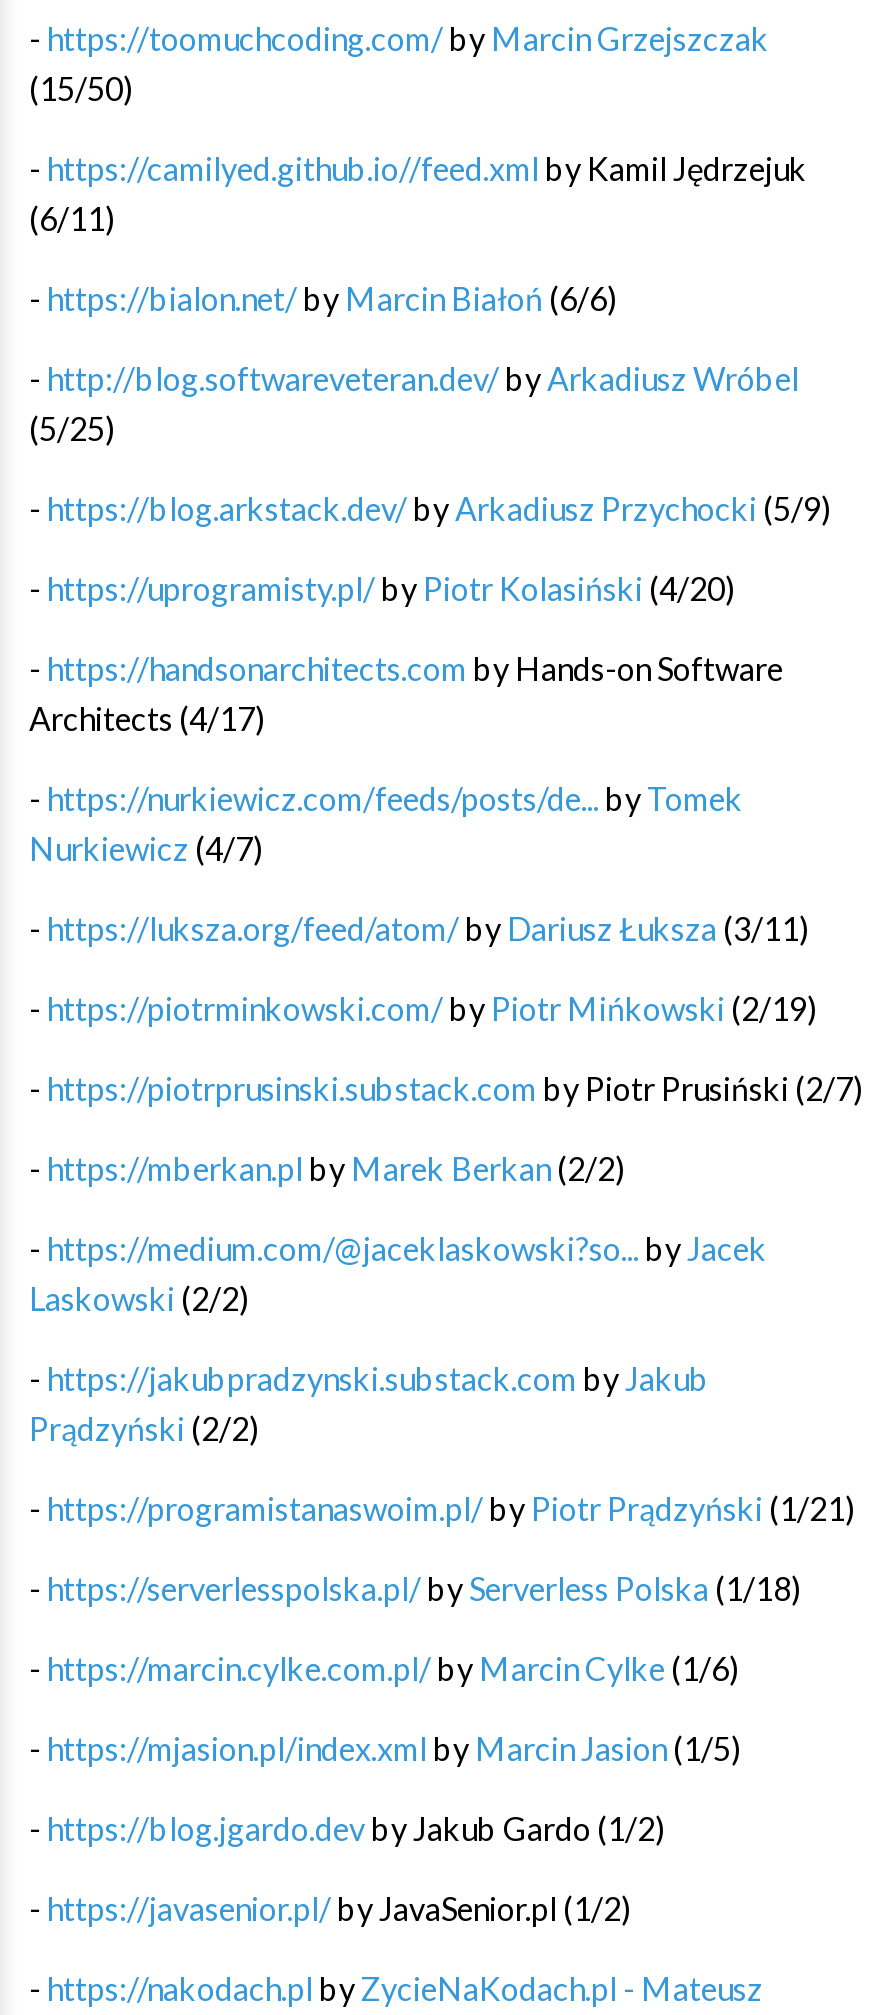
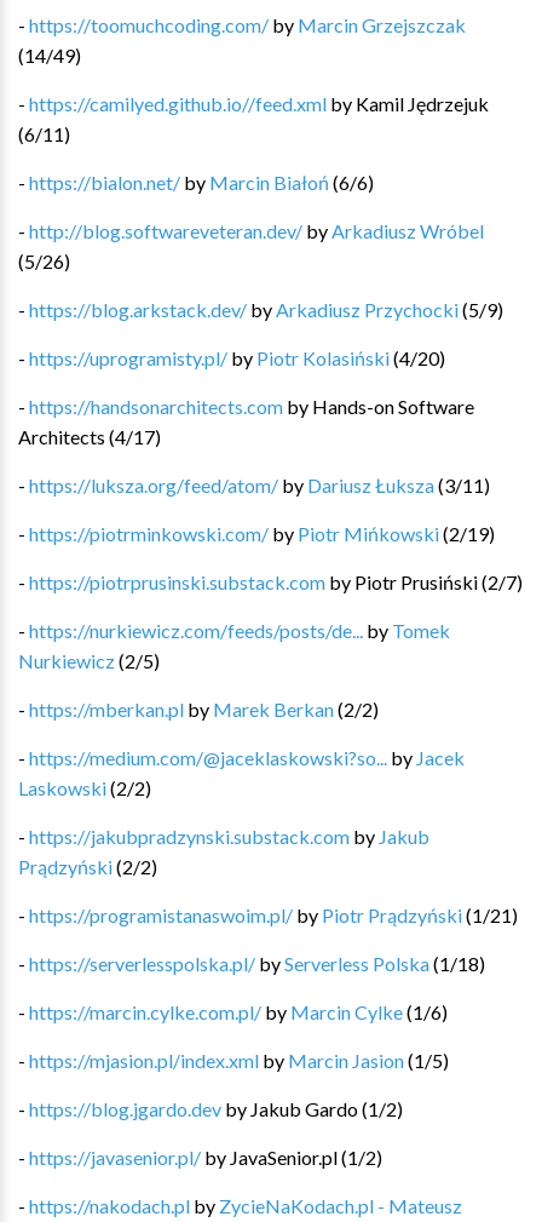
- (15/50)
+ (14/49)

- (5/25)
+ (5/26)

moved down: - https://nurkiewicz.com/feeds/posts/de... by Tomek

- Nurkiewicz (4/7)

moved up: - https://luksza.org/feed/atom/ by Dariusz Łuksza (3/11) | - https://piotrminkowski.com/ by Piotr Mińkowski (2/19) | - https://piotrprusinski.substack.com by Piotr Prusiński (2/7)

+ Nurkiewicz (2/5)
